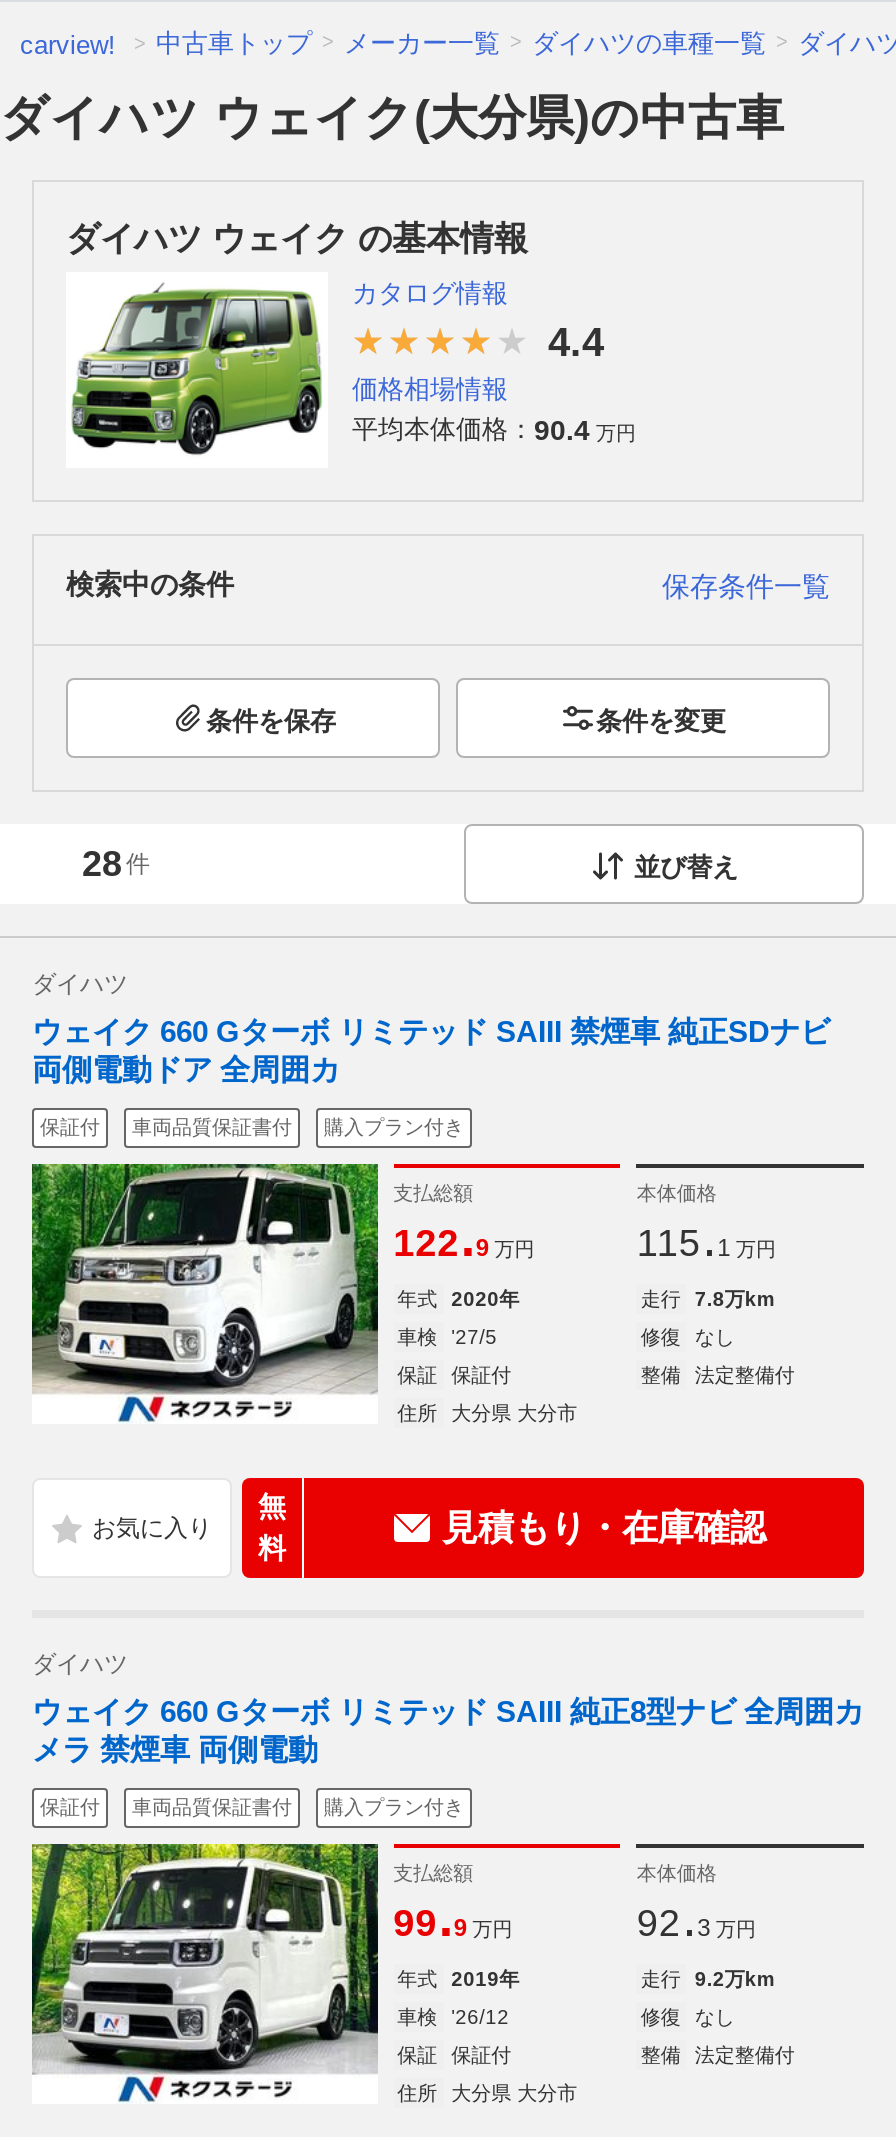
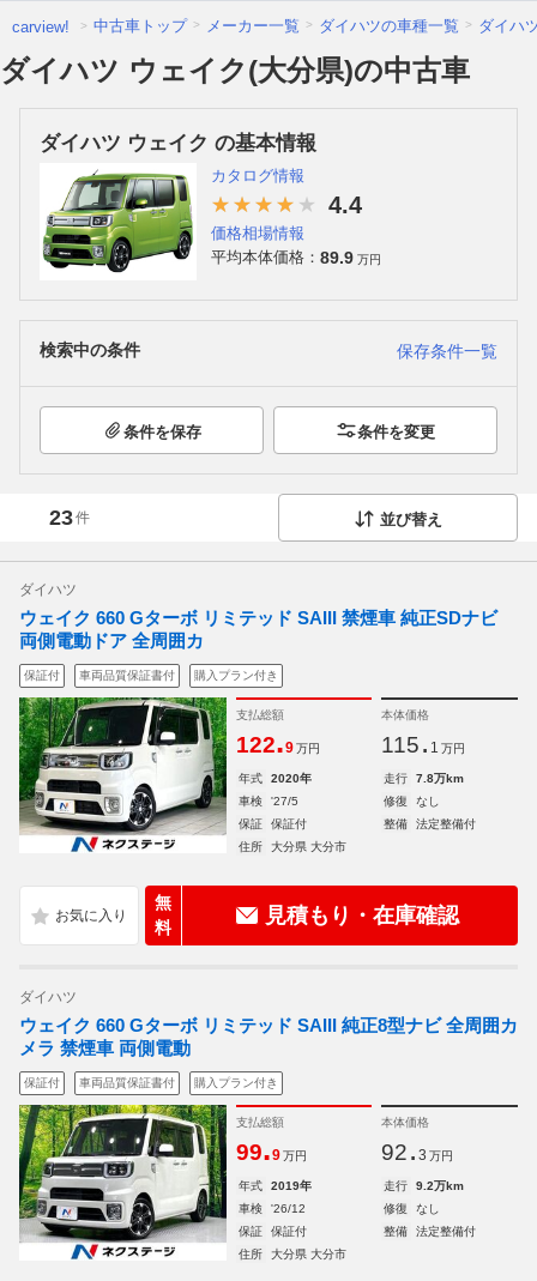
- 平均本体価格：90.4 万円
+ 平均本体価格：89.9 万円

- 28 件
+ 23 件
